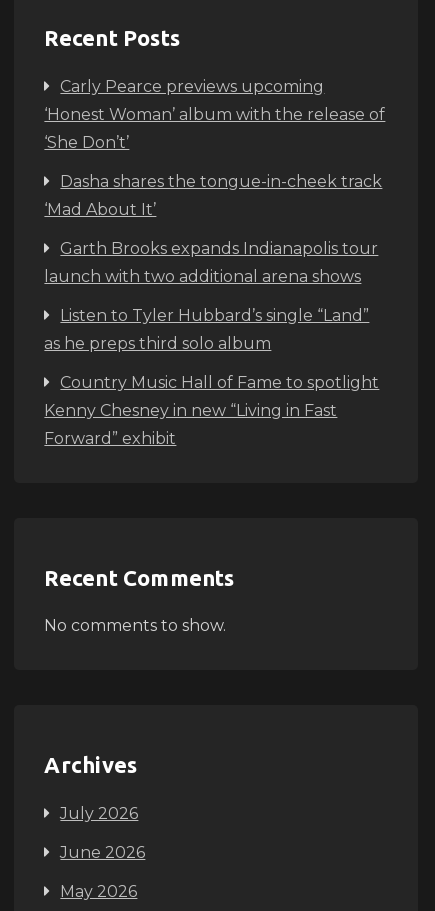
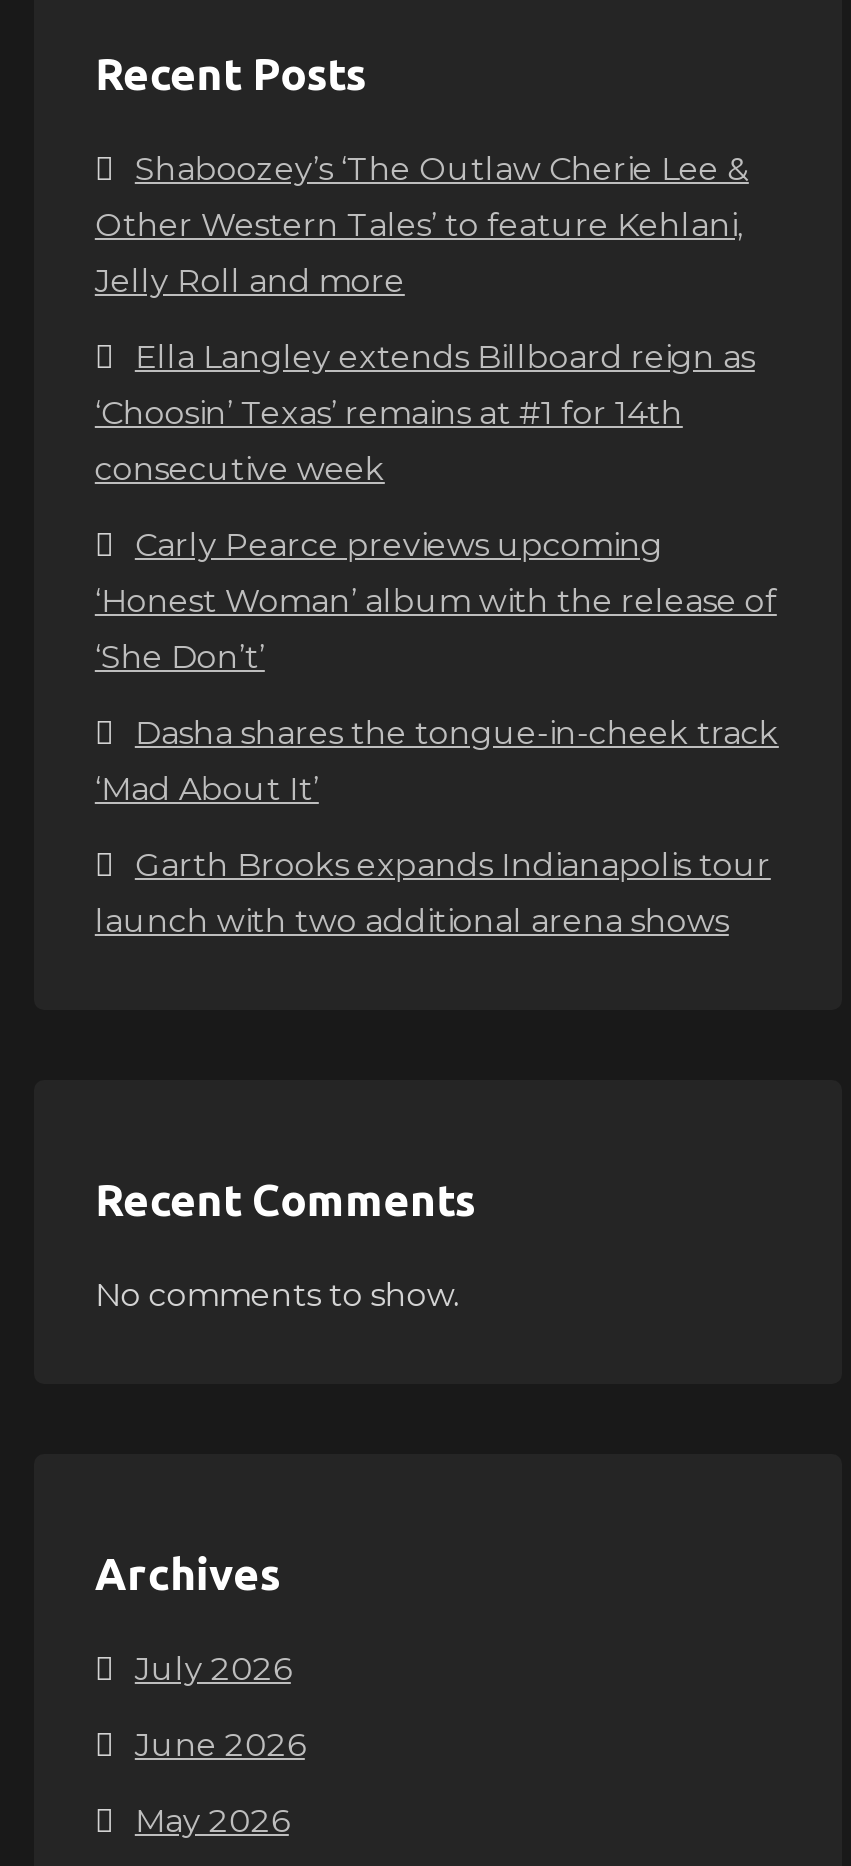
+ Shaboozey’s ‘The Outlaw Cherie Lee &
+ Other Western Tales’ to feature Kehlani,
+ Jelly Roll and more
+ Ella Langley extends Billboard reign as
+ ‘Choosin’ Texas’ remains at #1 for 14th
+ consecutive week

moved down: Carly Pearce previews upcoming | ‘Honest Woman’ album with the release of | ‘She Don’t’ | Dasha shares the tongue-in-cheek track | ‘Mad About It’ | Garth Brooks expands Indianapolis tour | launch with two additional arena shows

- Listen to Tyler Hubbard’s single “Land”
- as he preps third solo album
- Country Music Hall of Fame to spotlight
- Kenny Chesney in new “Living in Fast
- Forward” exhibit
